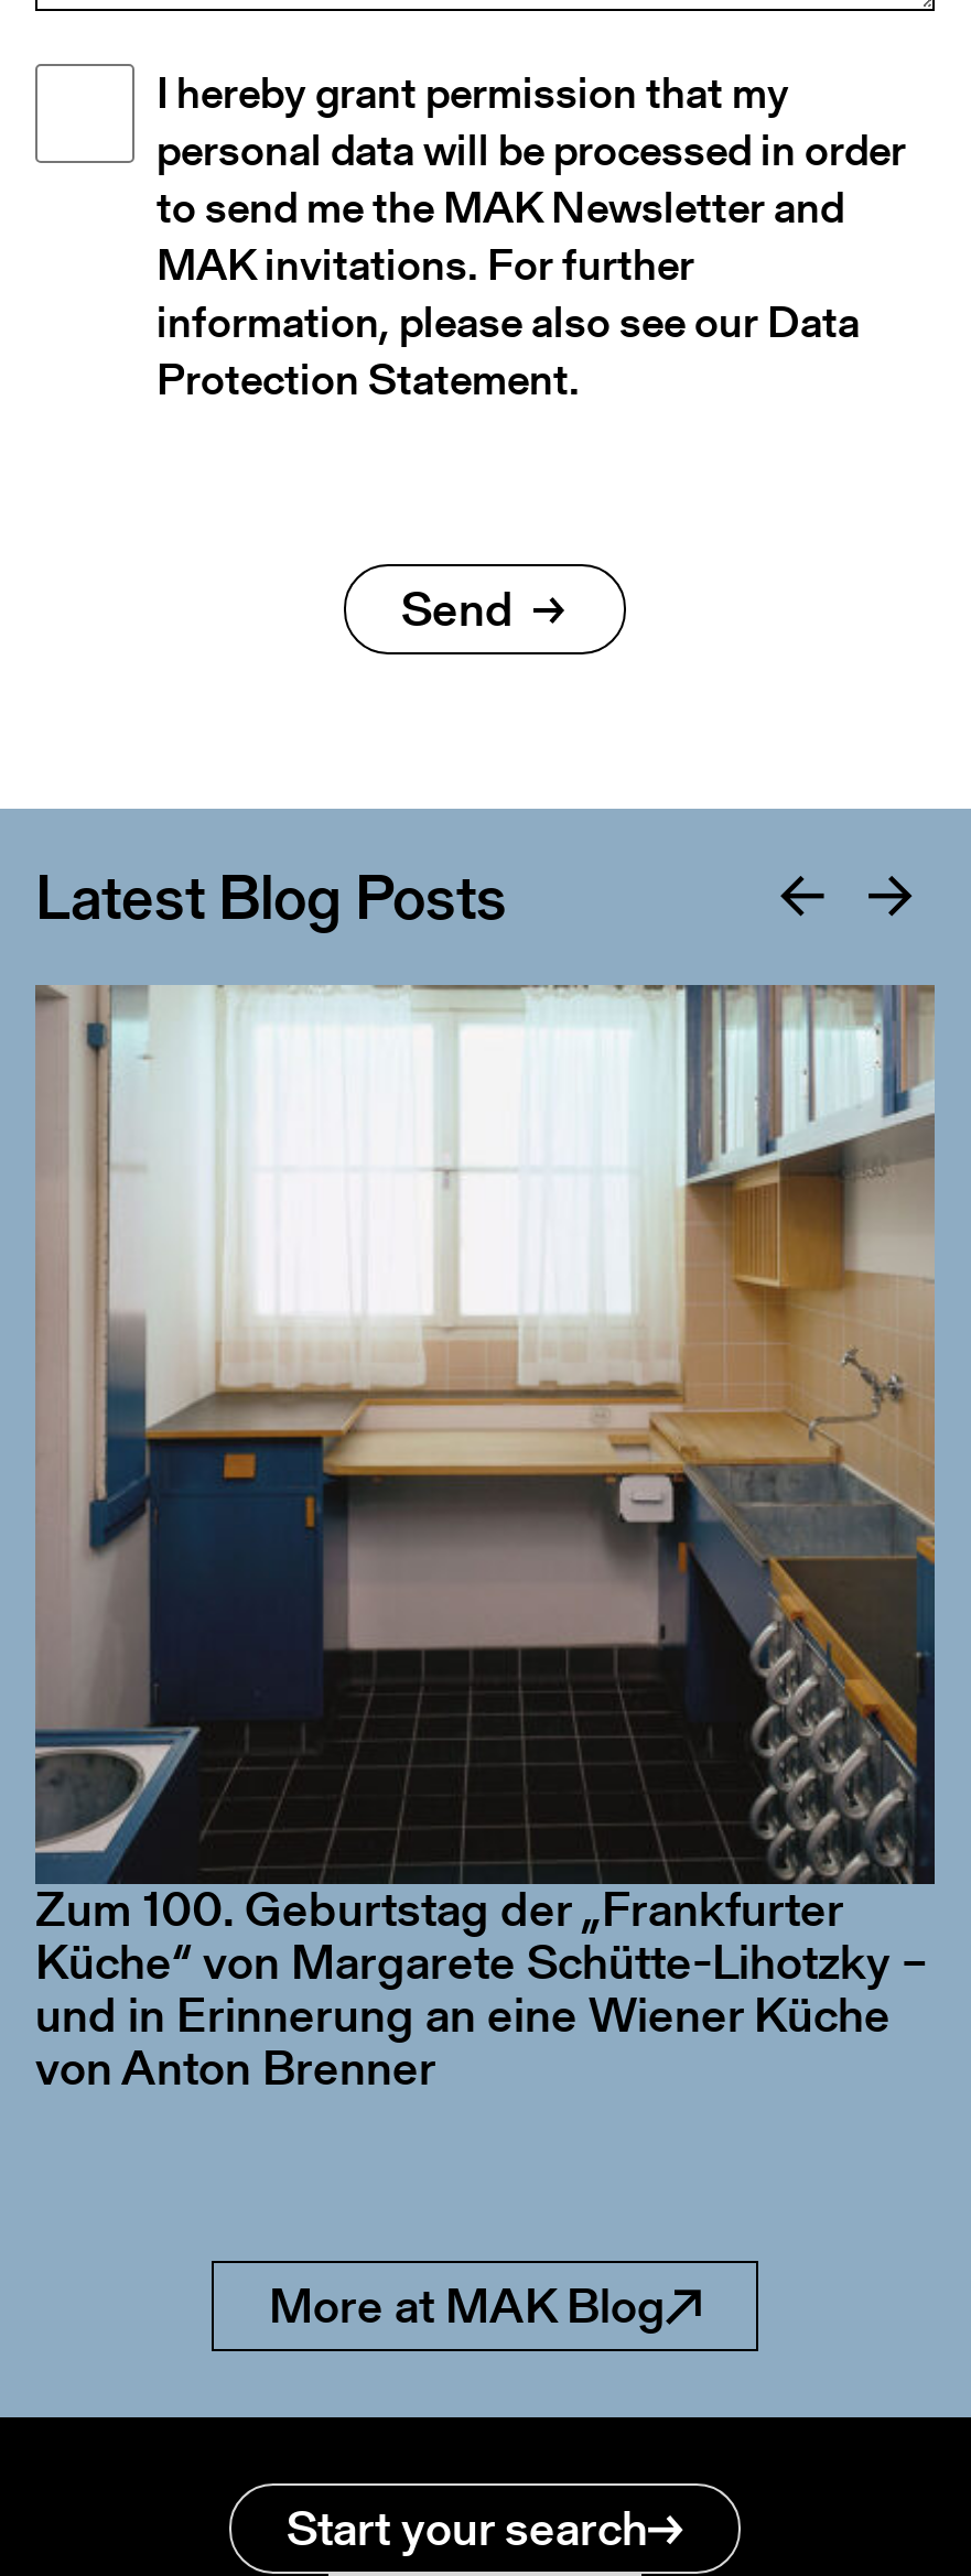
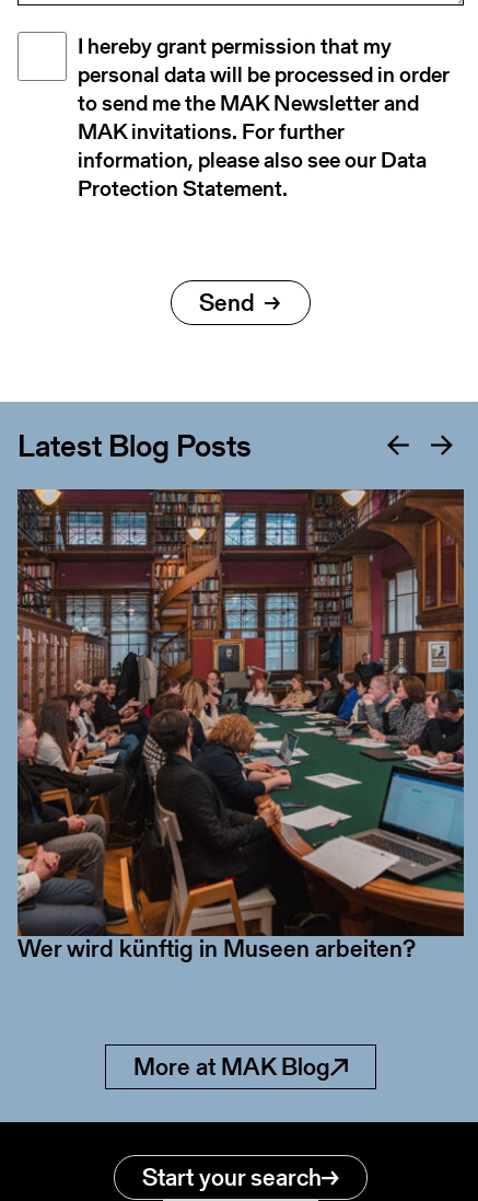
- [image]
+ [image]

- Zum 100. Geburtstag der „Frankfurter
- Küche“ von Margarete Schütte-Lihotzky –
- und in Erinnerung an eine Wiener Küche
- von Anton Brenner
+ Wer wird künftig in Museen arbeiten?
